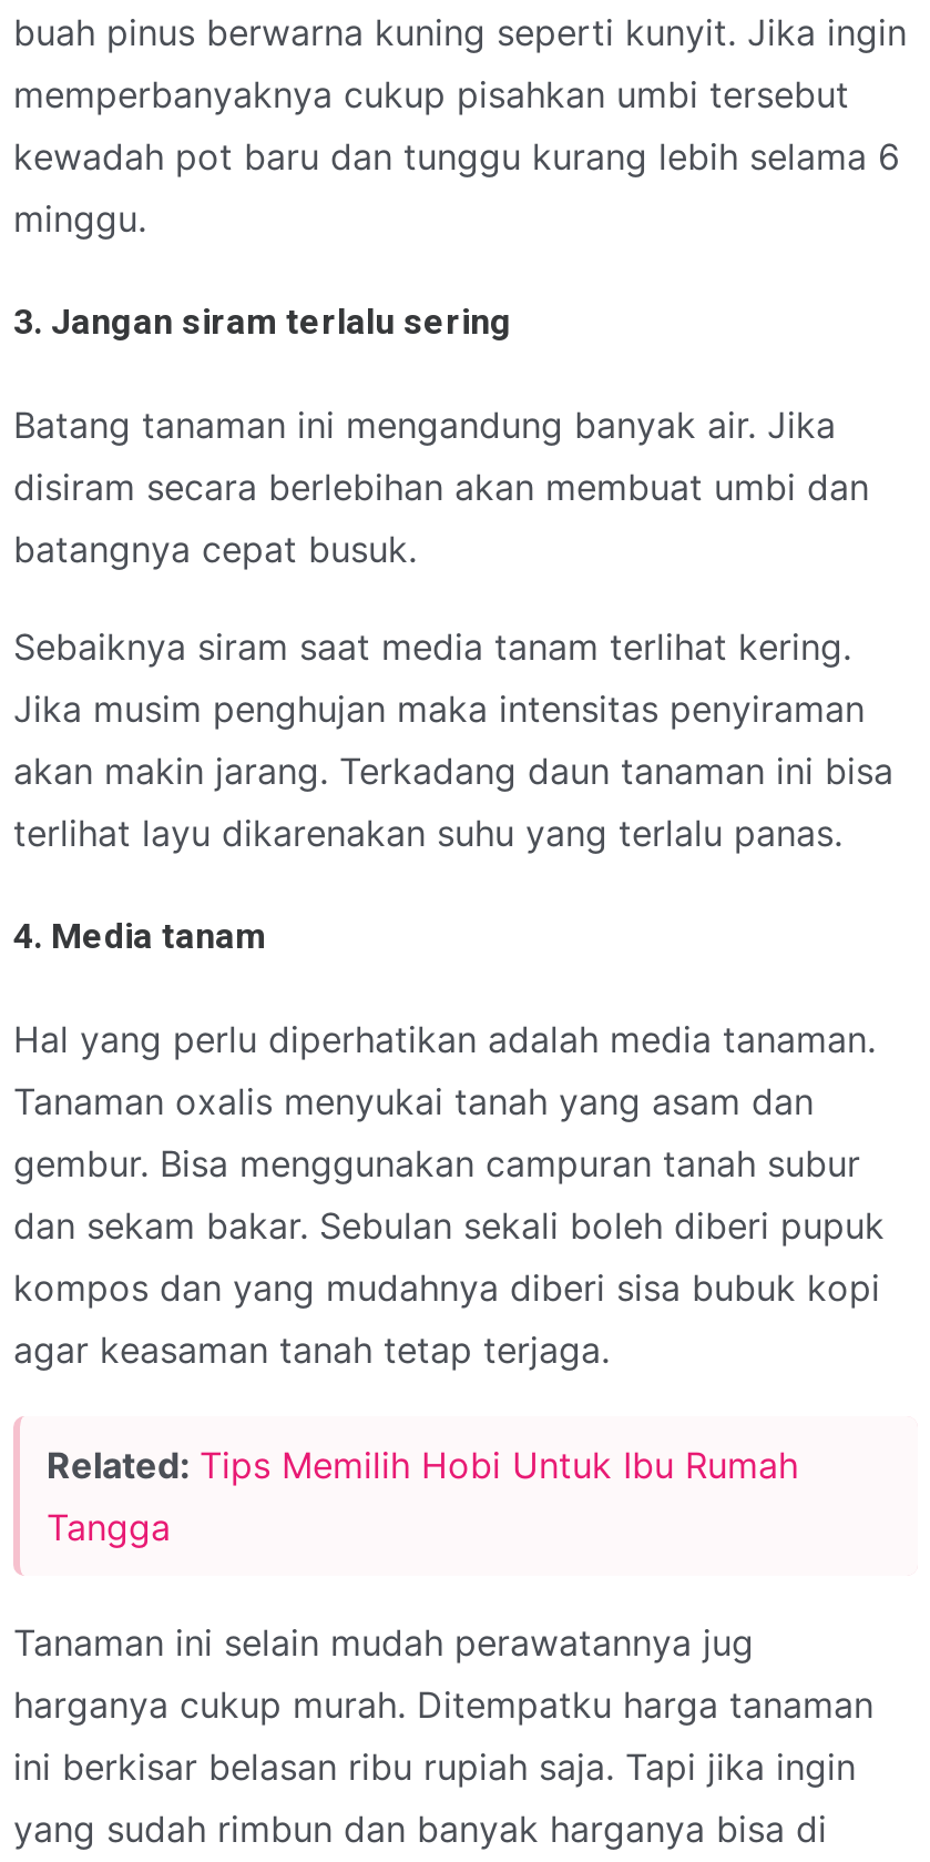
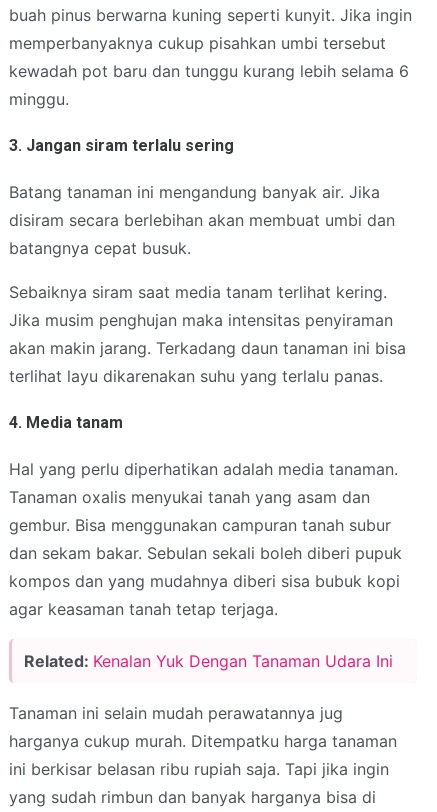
- Related: Tips Memilih Hobi Untuk Ibu Rumah
- Tangga
+ Related: Kenalan Yuk Dengan Tanaman Udara Ini
